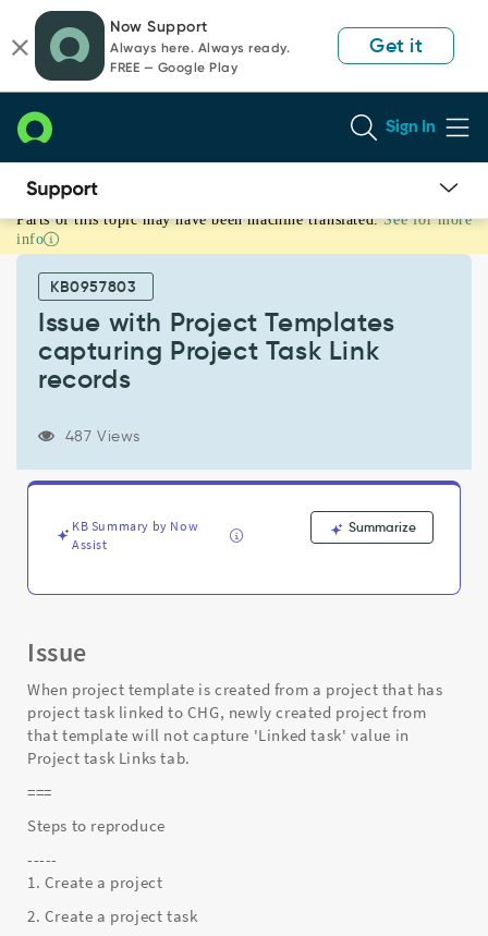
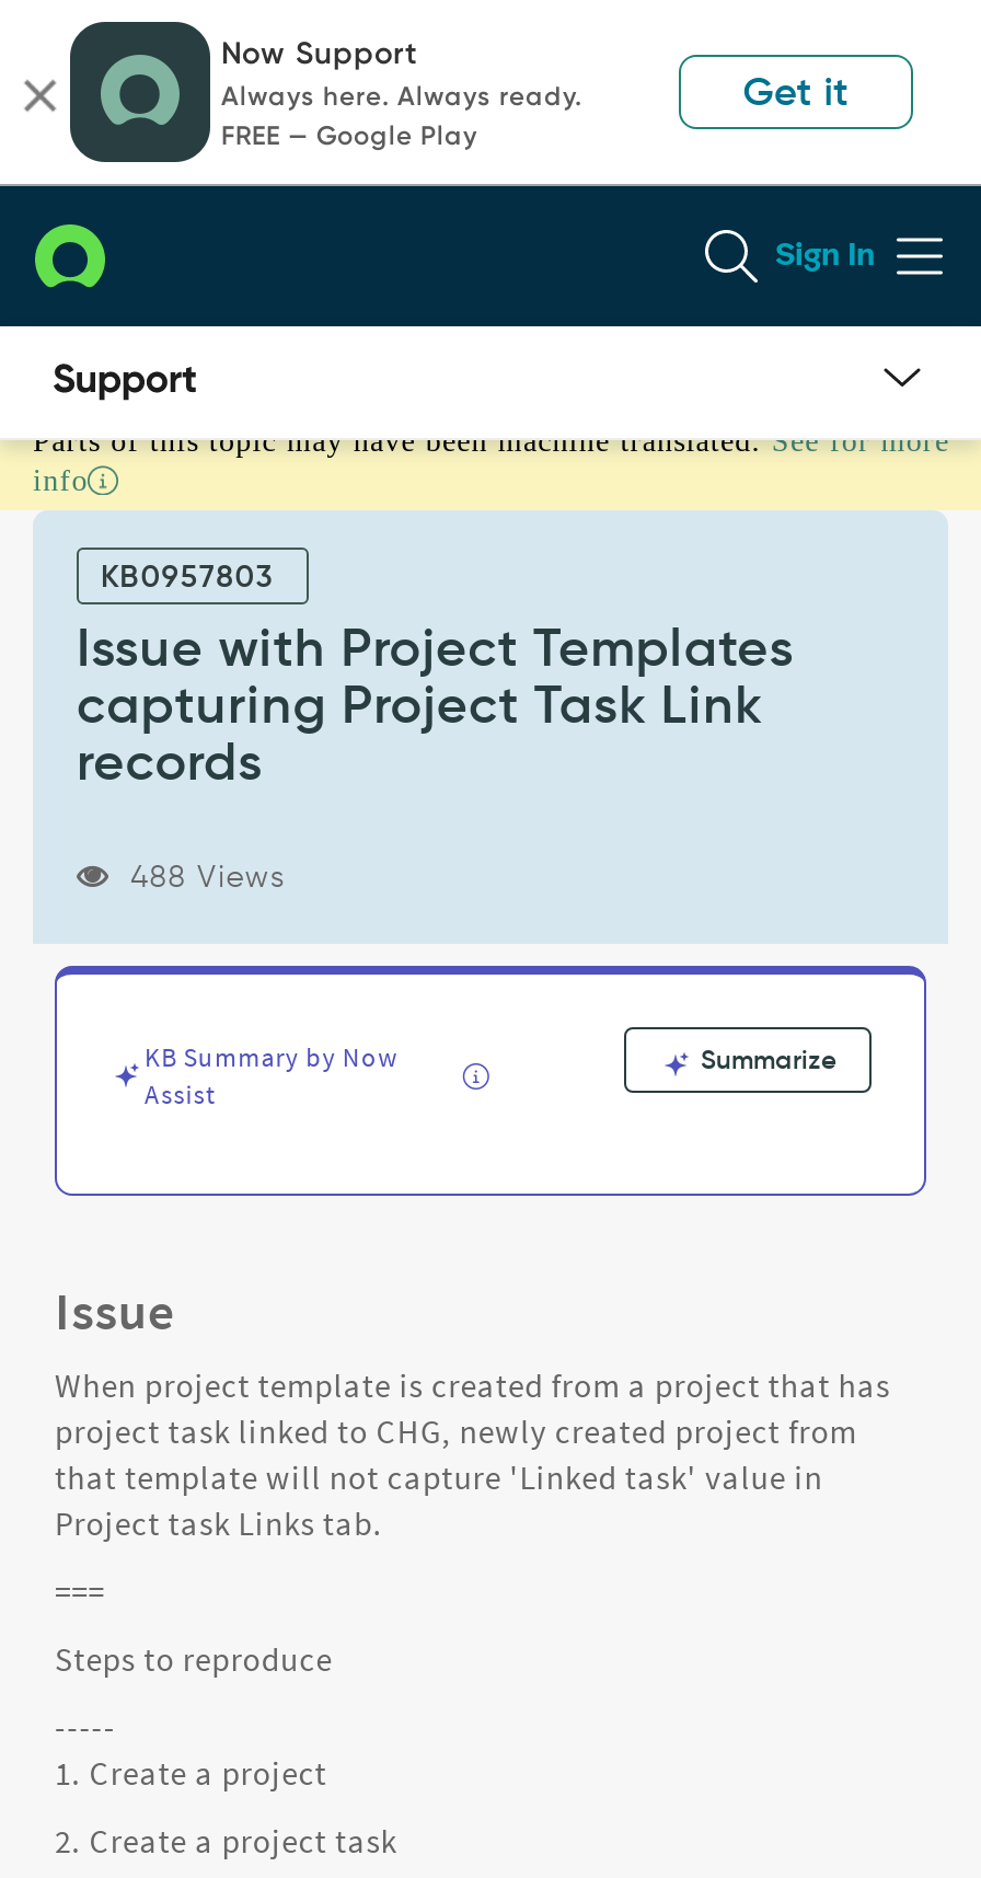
- 487 Views
+ 488 Views
